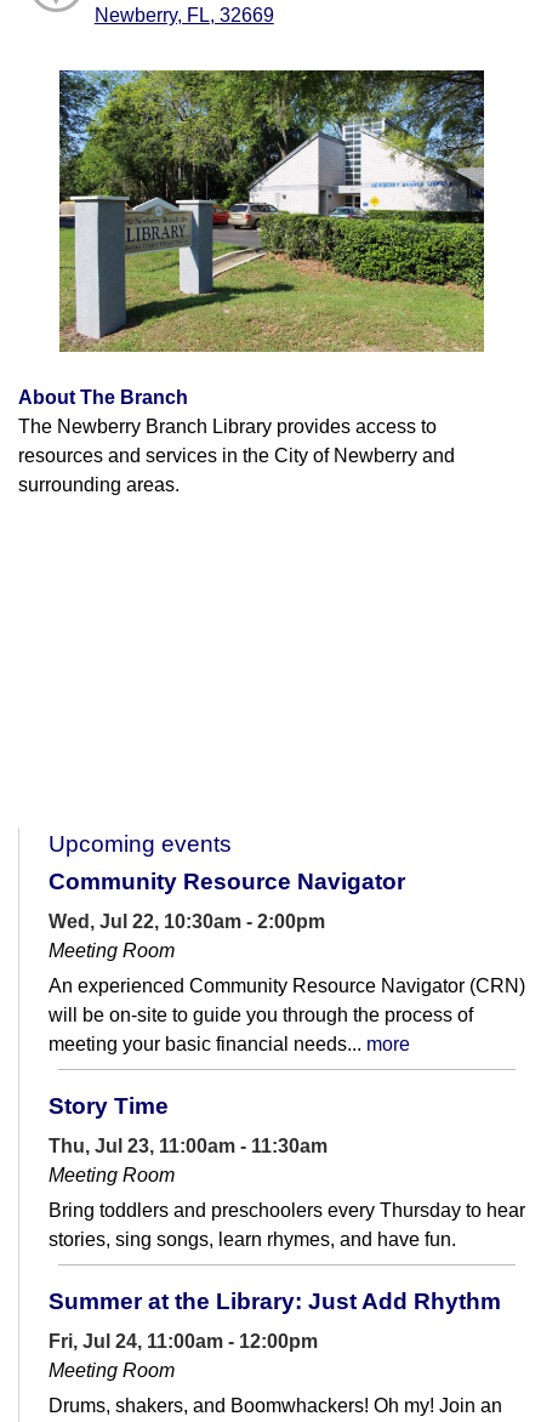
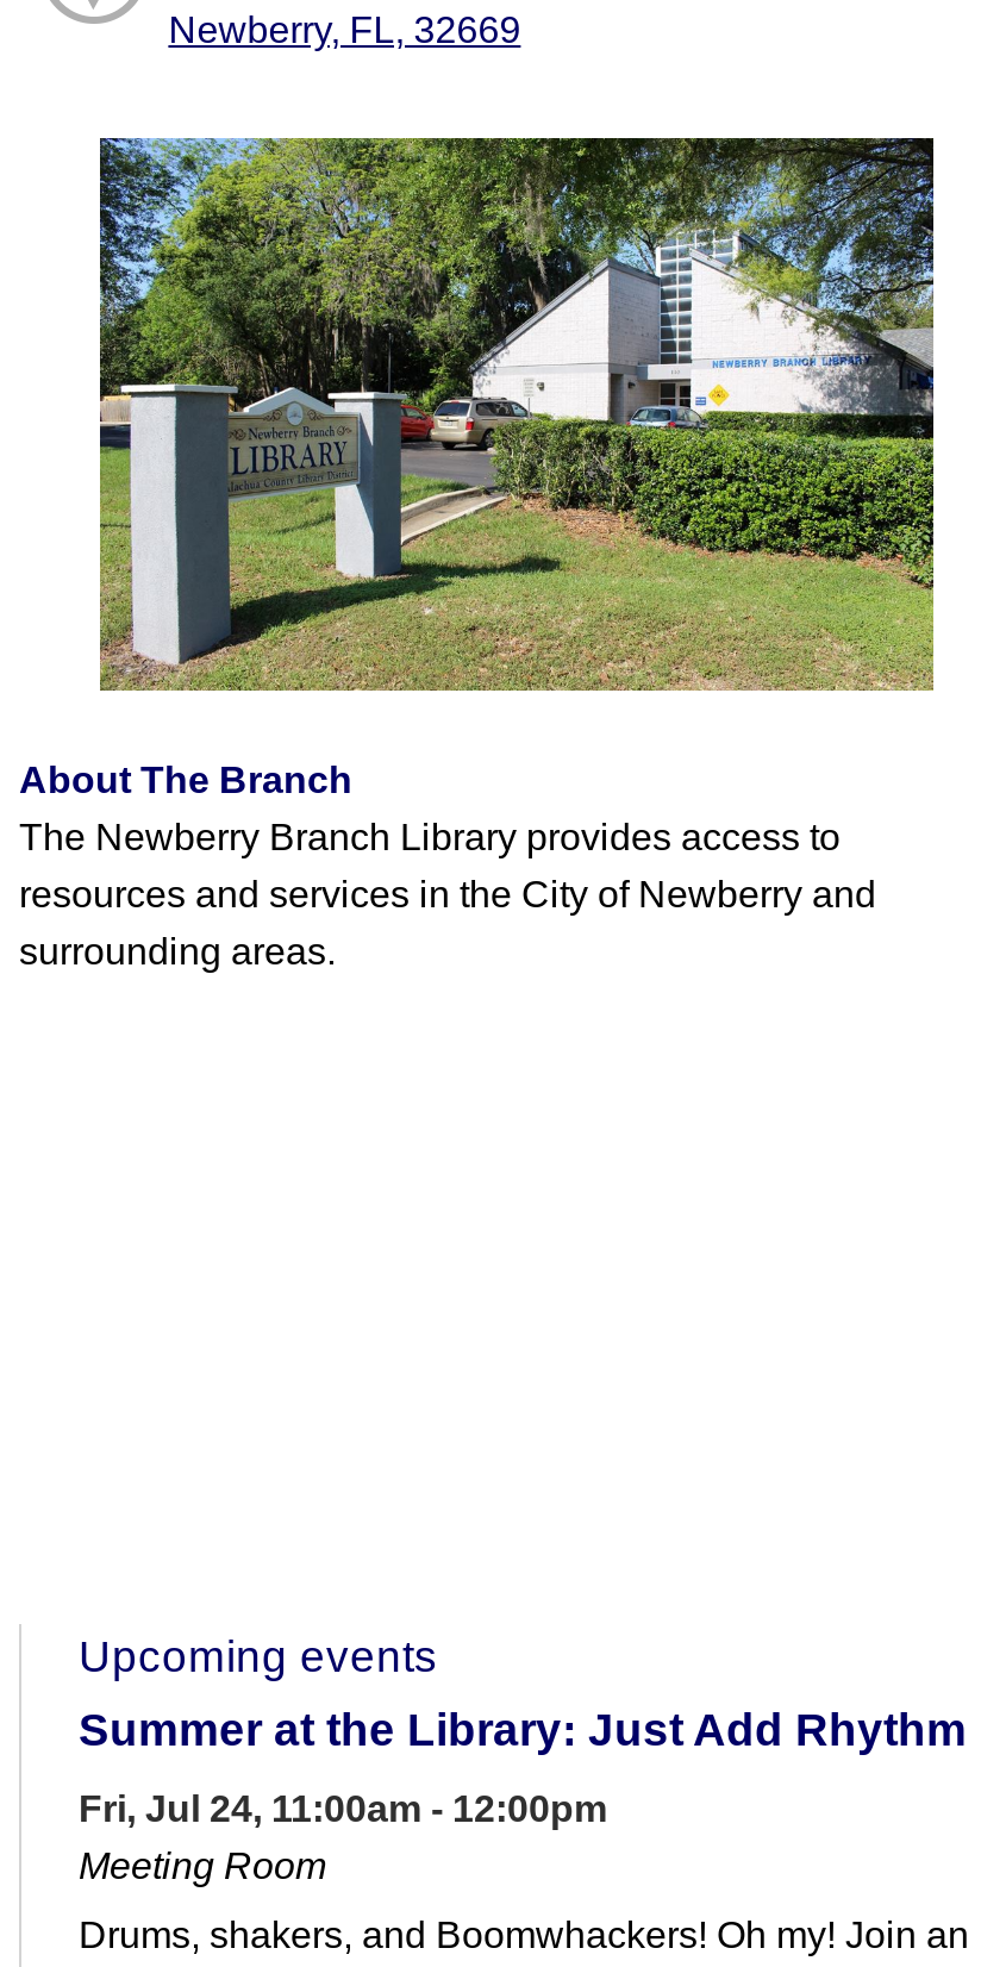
- Community Resource Navigator
- Wed, Jul 22, 10:30am - 2:00pm
- Meeting Room
- An experienced Community Resource Navigator (CRN)
- will be on-site to guide you through the process of
- meeting your basic financial needs... more
- Story Time
- Thu, Jul 23, 11:00am - 11:30am
- Meeting Room
- Bring toddlers and preschoolers every Thursday to hear
- stories, sing songs, learn rhymes, and have fun.
